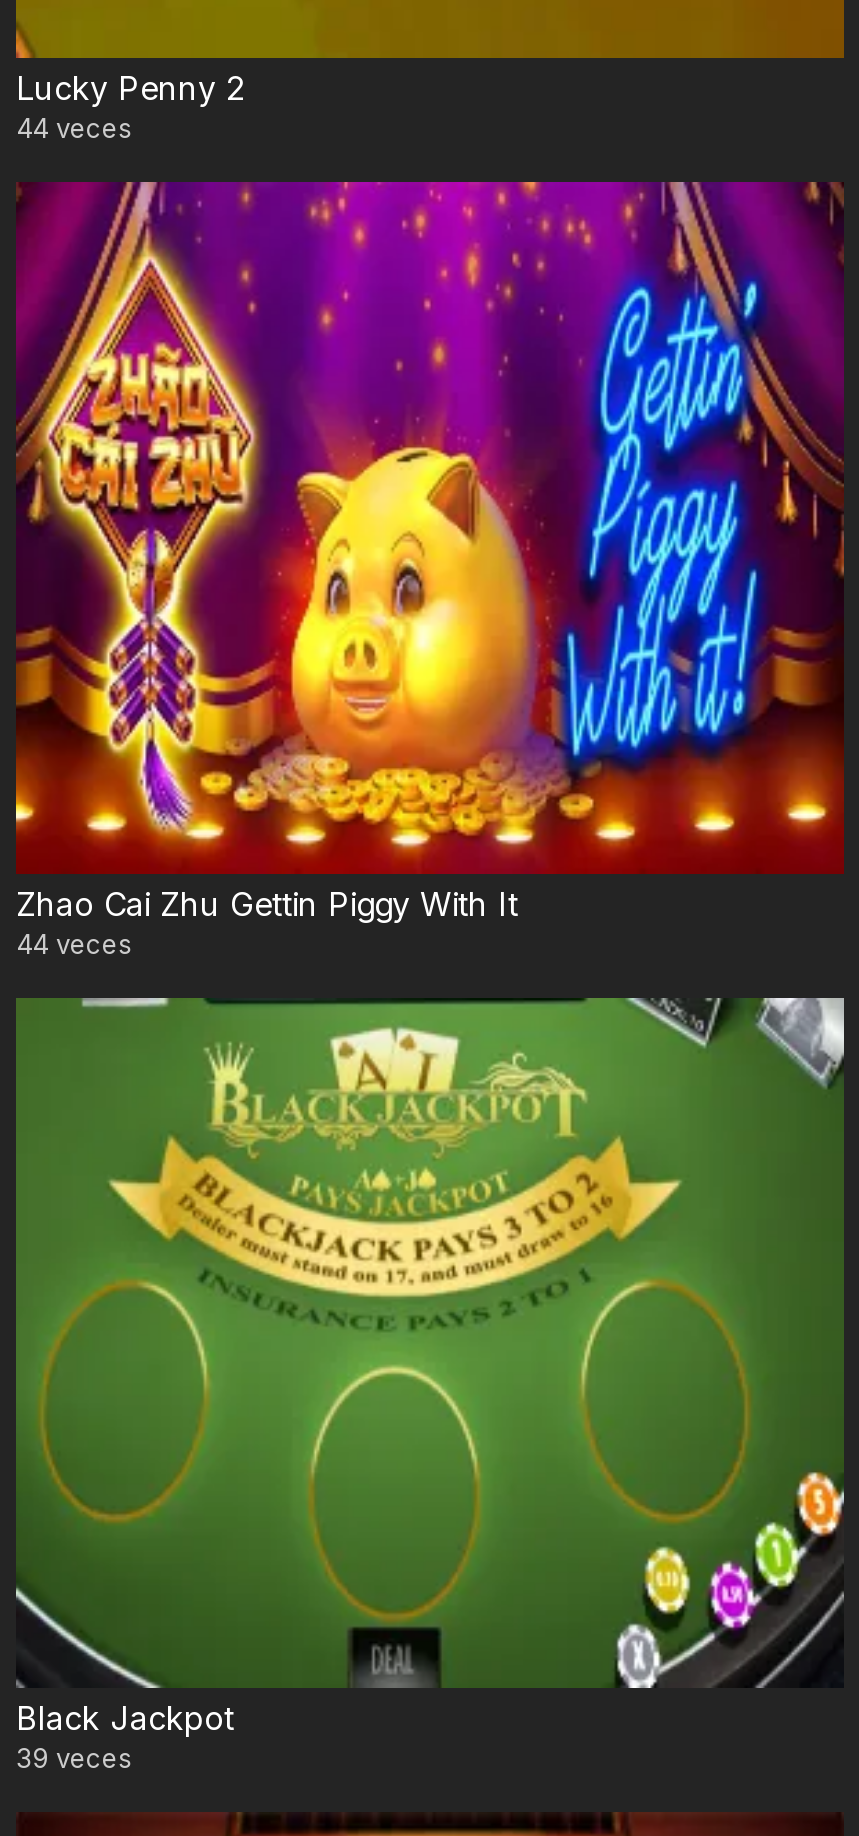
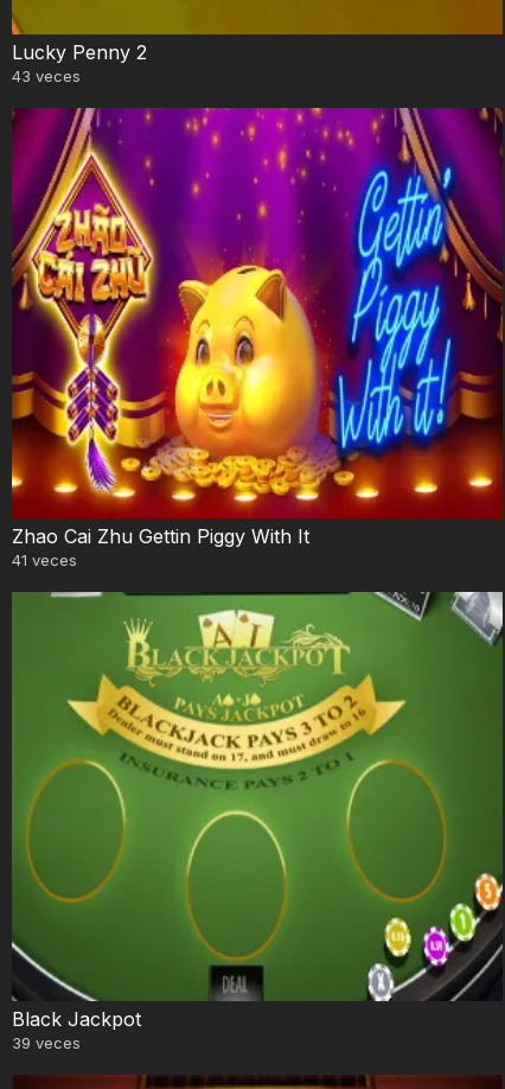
- 44 veces
+ 43 veces

- 44 veces
+ 41 veces
